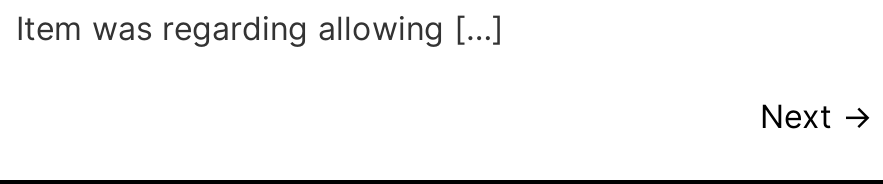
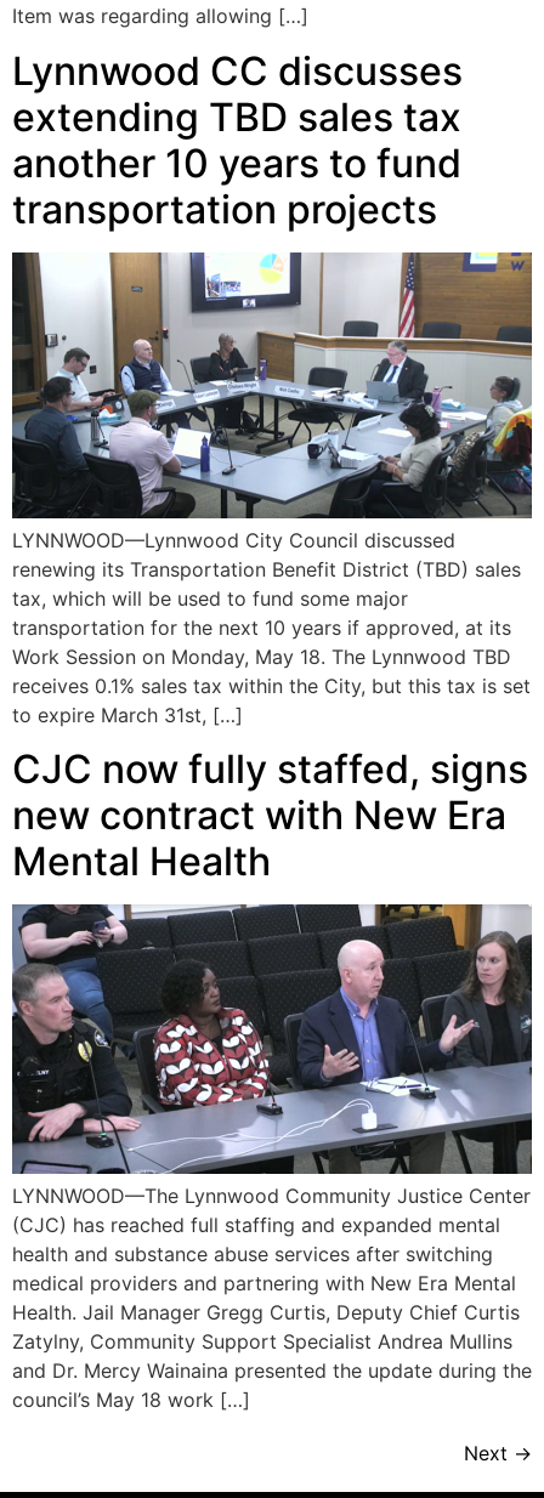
+ [image]
+ LYNNWOOD—Lynnwood City Council discussed
+ renewing its Transportation Benefit District (TBD) sales
+ tax, which will be used to fund some major
+ transportation for the next 10 years if approved, at its
+ Work Session on Monday, May 18. The Lynnwood TBD
+ receives 0.1% sales tax within the City, but this tax is set
+ to expire March 31st, […]
+ CJC now fully staffed, signs
+ new contract with New Era
+ Mental Health

+ [image]
+ LYNNWOOD—The Lynnwood Community Justice Center
+ (CJC) has reached full staffing and expanded mental
+ health and substance abuse services after switching
+ medical providers and partnering with New Era Mental
+ Health. Jail Manager Gregg Curtis, Deputy Chief Curtis
+ Zatylny, Community Support Specialist Andrea Mullins
+ and Dr. Mercy Wainaina presented the update during the
+ council’s May 18 work […]

+ Lynnwood CC discusses
+ extending TBD sales tax
+ another 10 years to fund
+ transportation projects
